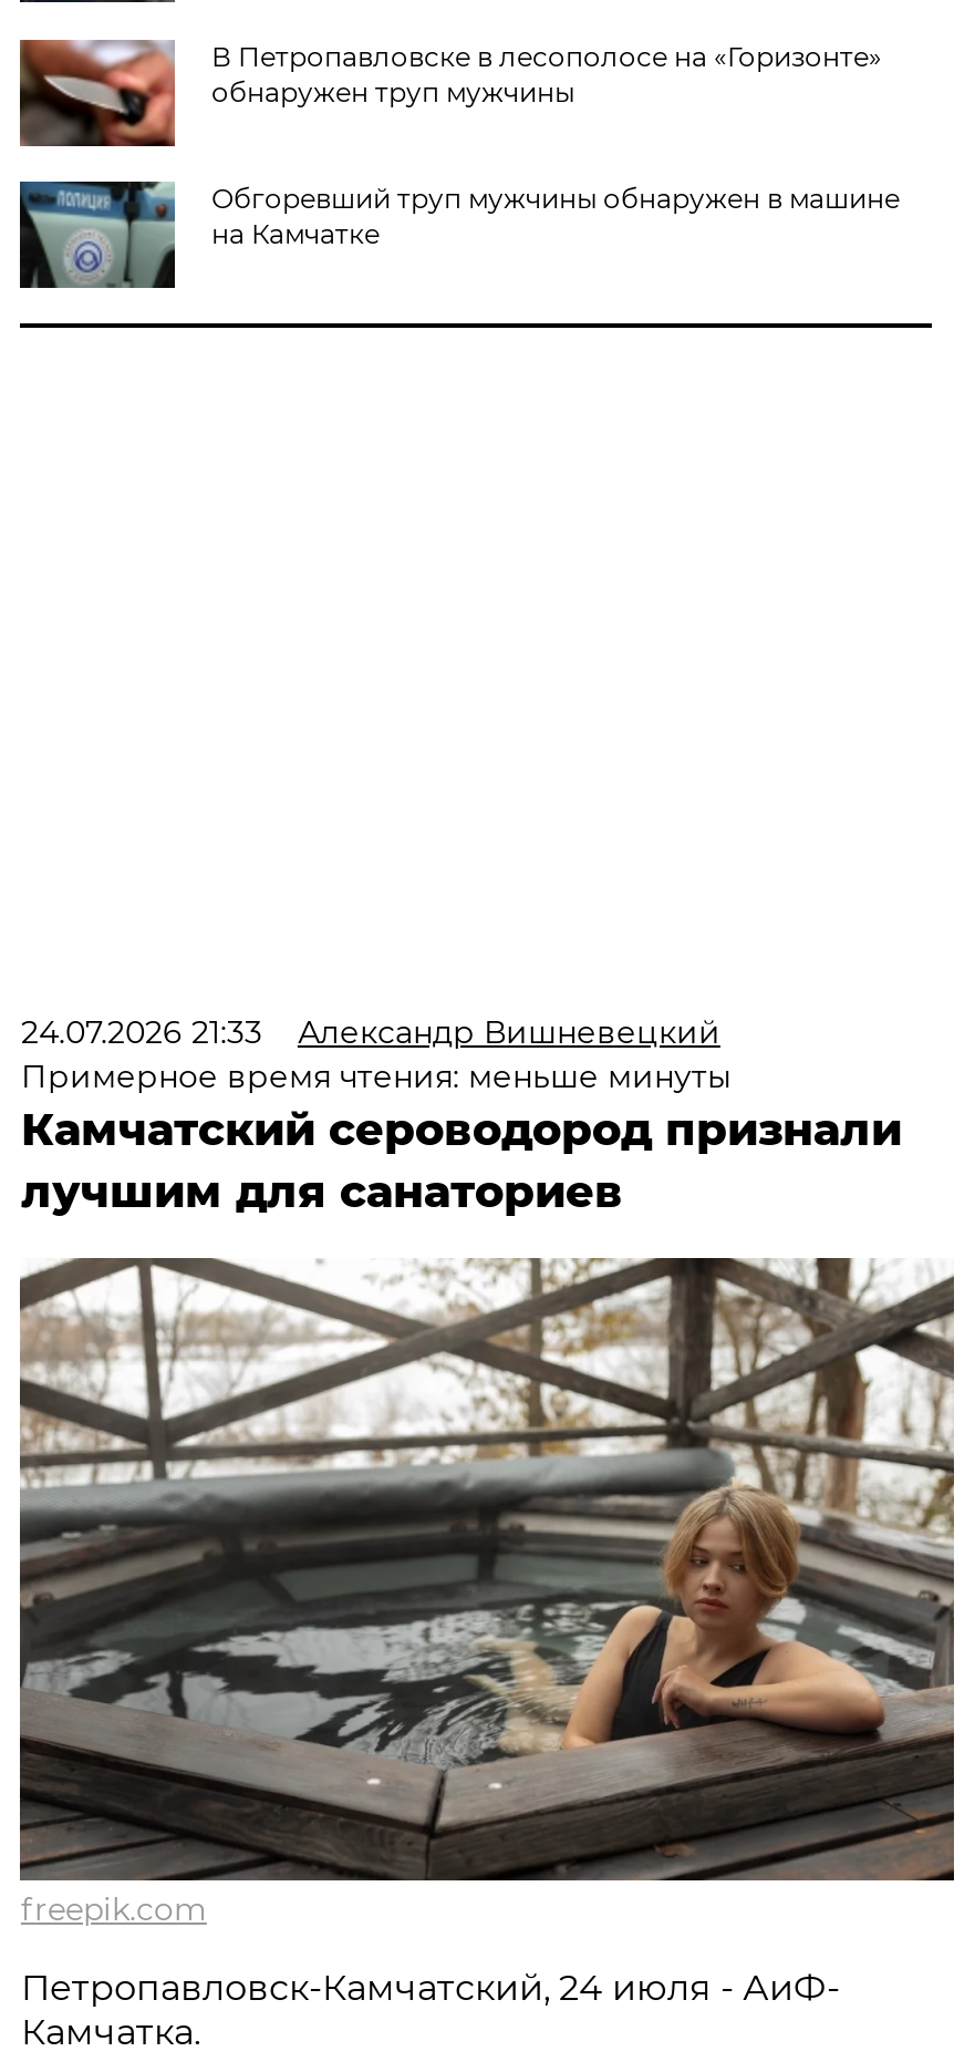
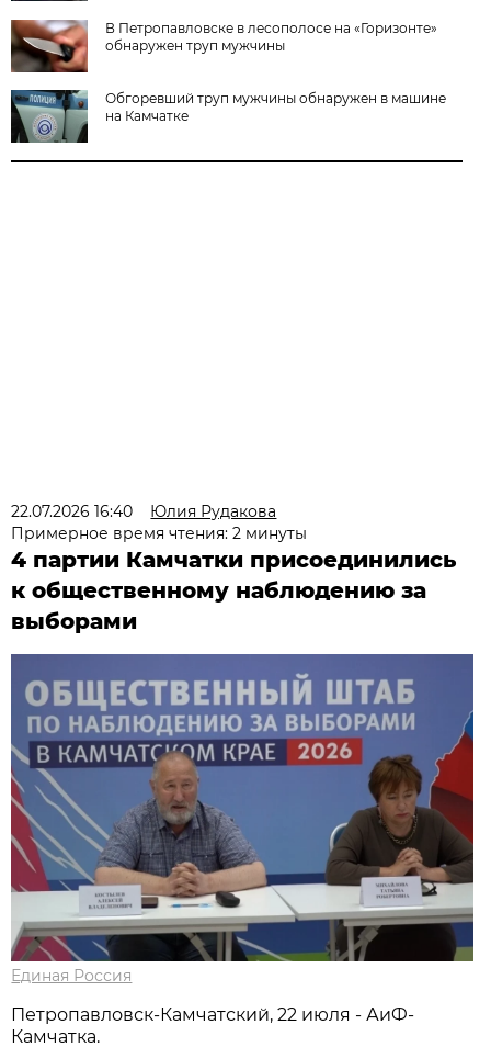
- 24.07.2026 21:33
- Александр Вишневецкий
- Примерное время чтения: меньше минуты
- Камчатский сероводород признали
- лучшим для санаториев
+ 22.07.2026 16:40
+ Юлия Рудакова
+ Примерное время чтения: 2 минуты
+ 4 партии Камчатки присоединились
+ к общественному наблюдению за
+ выборами

- [image]
- freepik.com
+ [image]
+ Единая Россия

- Петропавловск-Камчатский, 24 июля - АиФ-
+ Петропавловск-Камчатский, 22 июля - АиФ-
